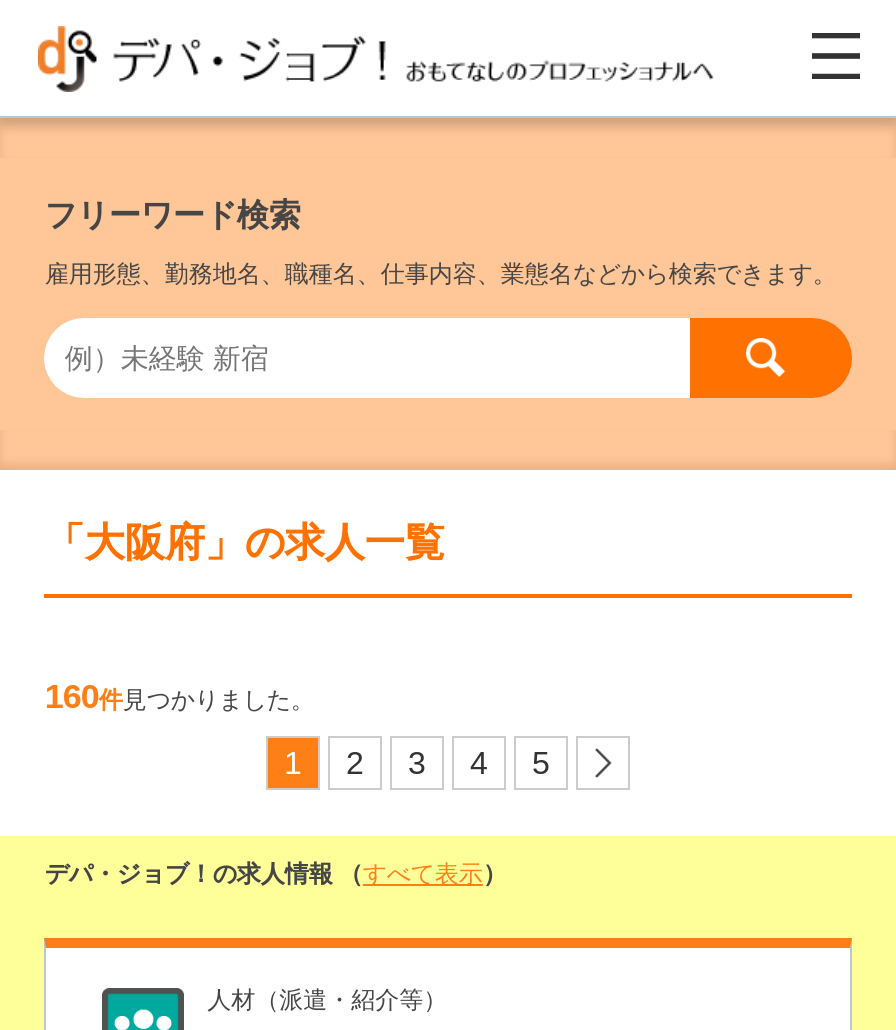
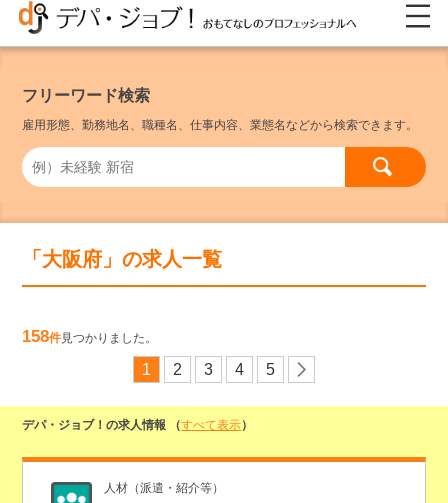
- 160件見つかりました。
+ 158件見つかりました。
